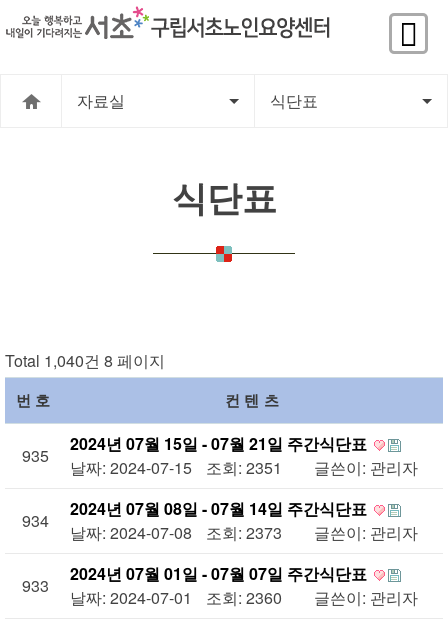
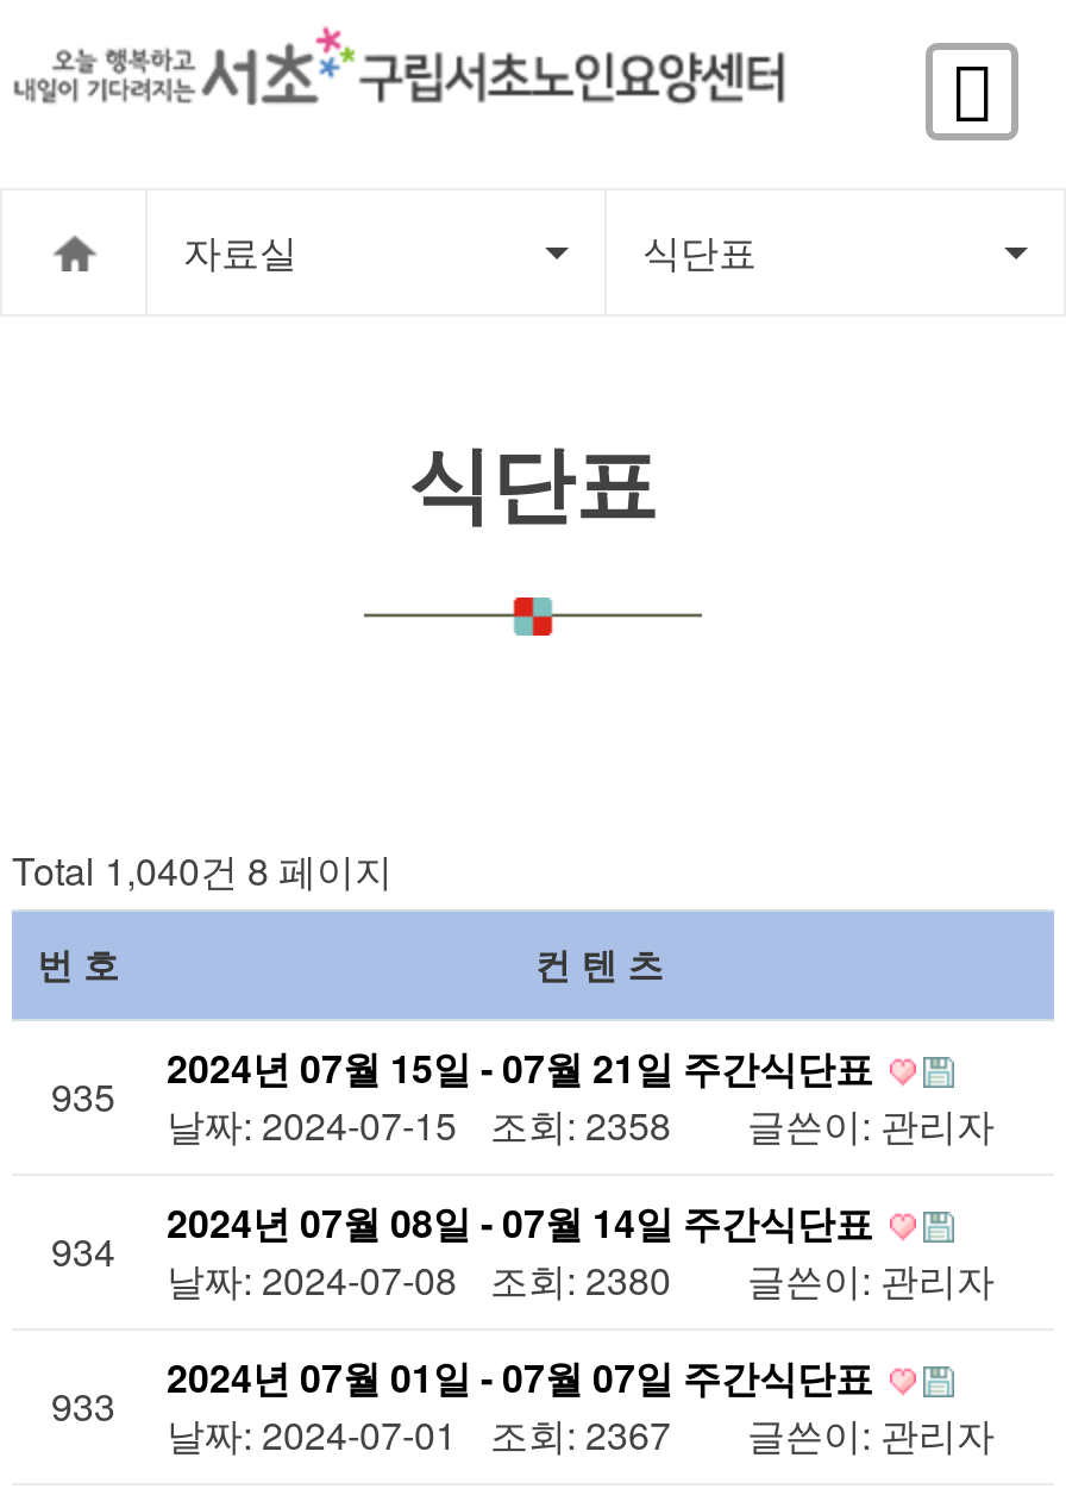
- 날짜: 2024-07-15 조회: 2351 글쓴이: 관리자
+ 날짜: 2024-07-15 조회: 2358 글쓴이: 관리자

- 날짜: 2024-07-08 조회: 2373 글쓴이: 관리자
+ 날짜: 2024-07-08 조회: 2380 글쓴이: 관리자

- 날짜: 2024-07-01 조회: 2360 글쓴이: 관리자
+ 날짜: 2024-07-01 조회: 2367 글쓴이: 관리자
